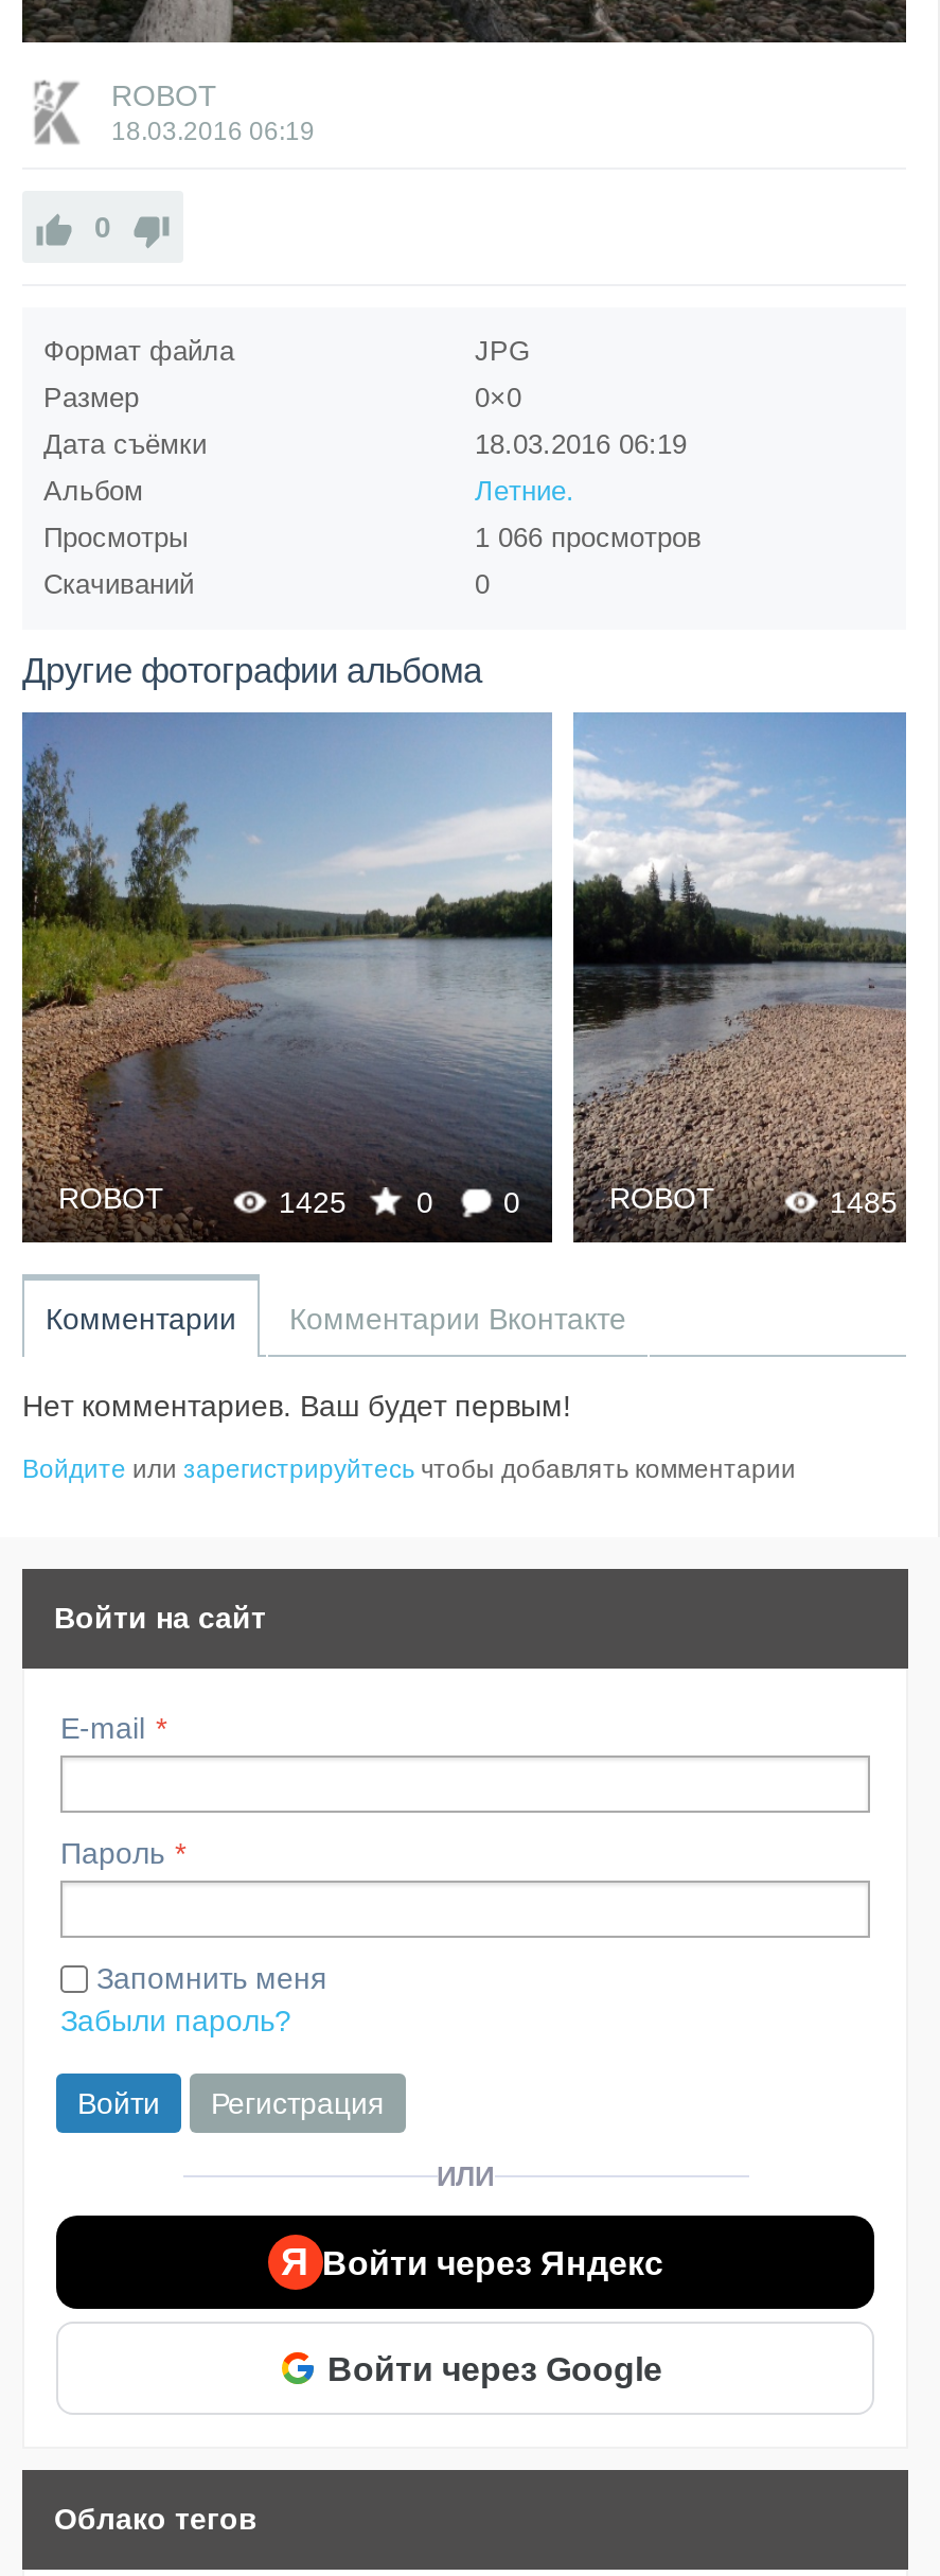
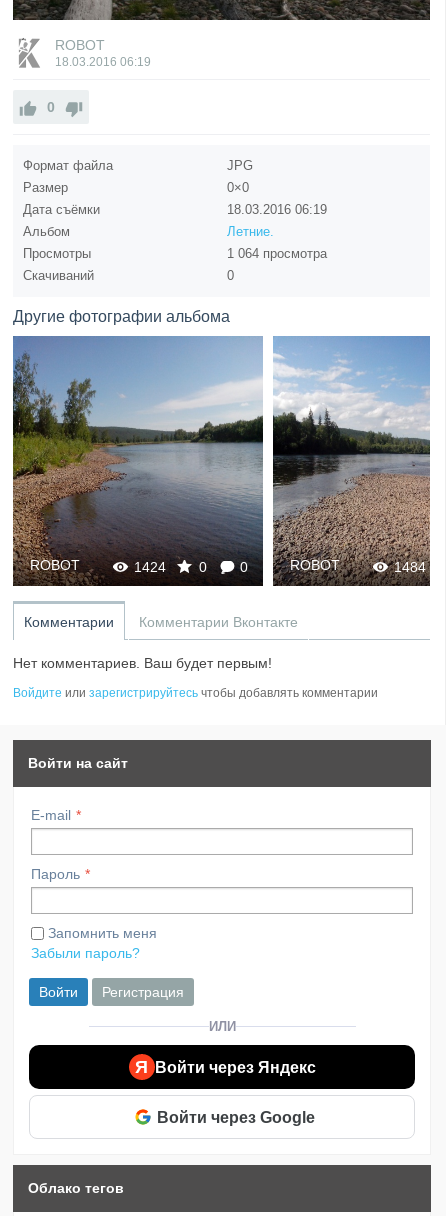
- 1 066 просмотров
+ 1 064 просмотра

- 1425 0 0
+ 1424 0 0

- 1485
+ 1484
